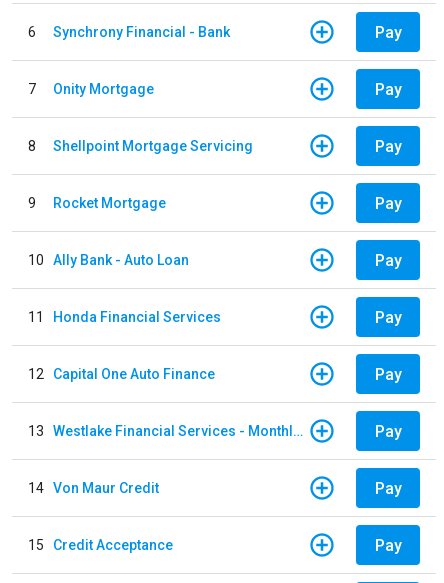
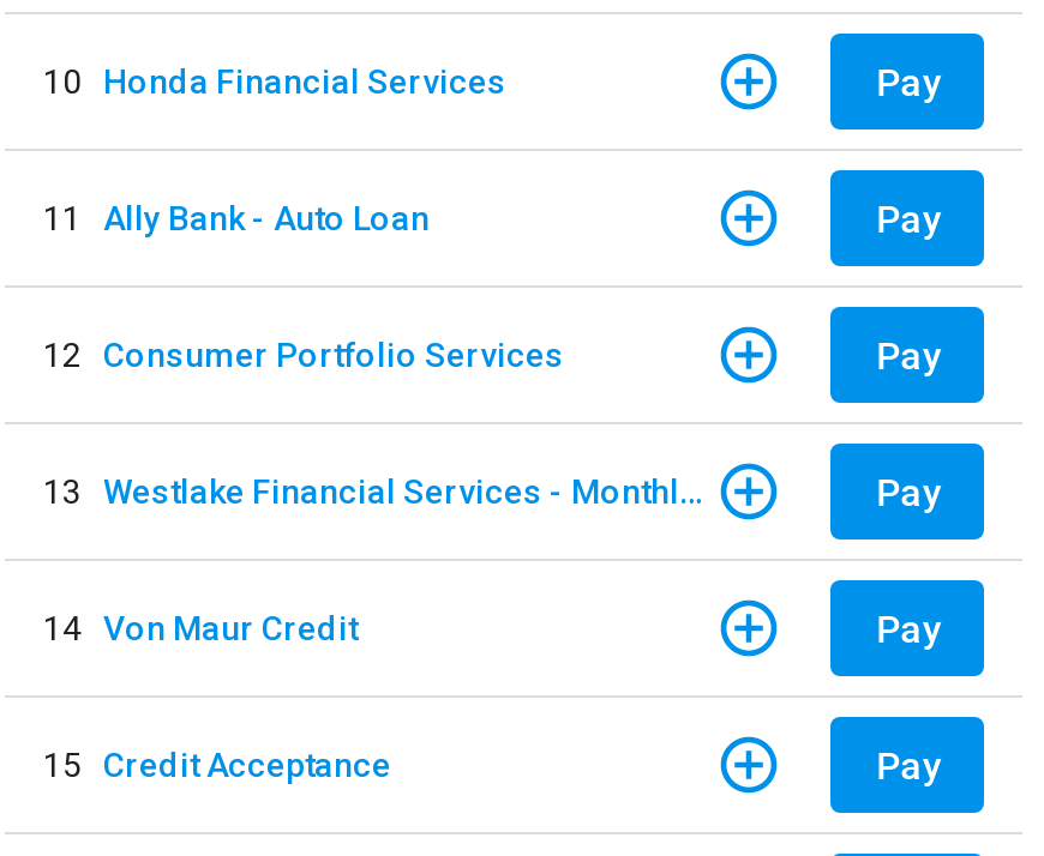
- 6
- Synchrony Financial - Bank
+ 10 Honda Financial Services

- 7
- Onity Mortgage
+ 11 Ally Bank - Auto Loan

- 8
- Shellpoint Mortgage Servicing
- Pay
- 9
- Rocket Mortgage
- Pay
- 10 Ally Bank - Auto Loan
- Pay
- 11 Honda Financial Services
- Pay
- 12 Capital One Auto Finance
+ 12 Consumer Portfolio Services
